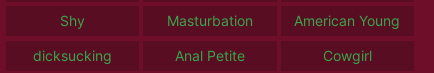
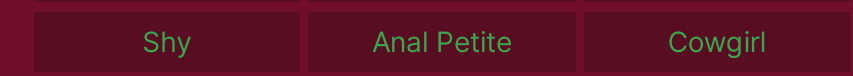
- Masturbation
- American Young
- dicksucking
